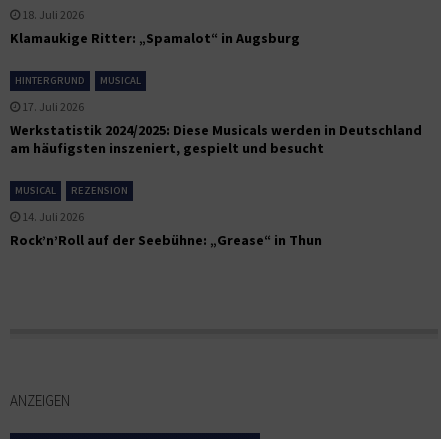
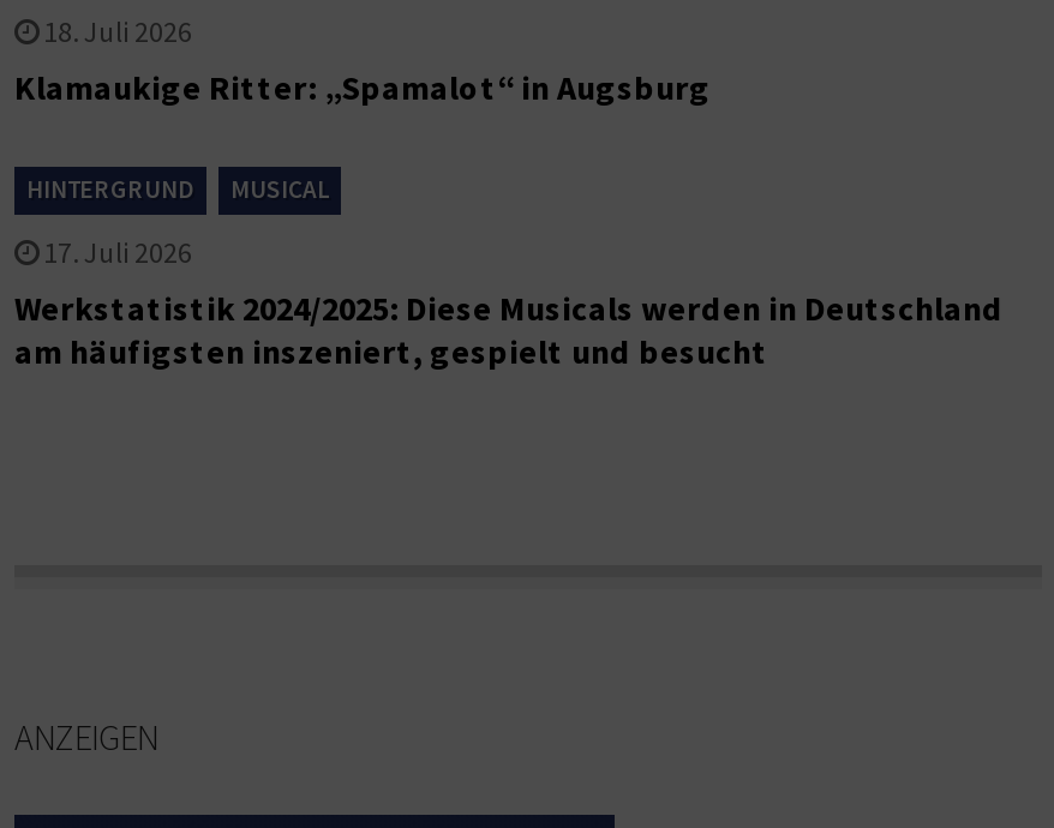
- MUSICAL
- REZENSION
- 14. Juli 2026
- Rock’n’Roll auf der Seebühne: „Grease“ in Thun
